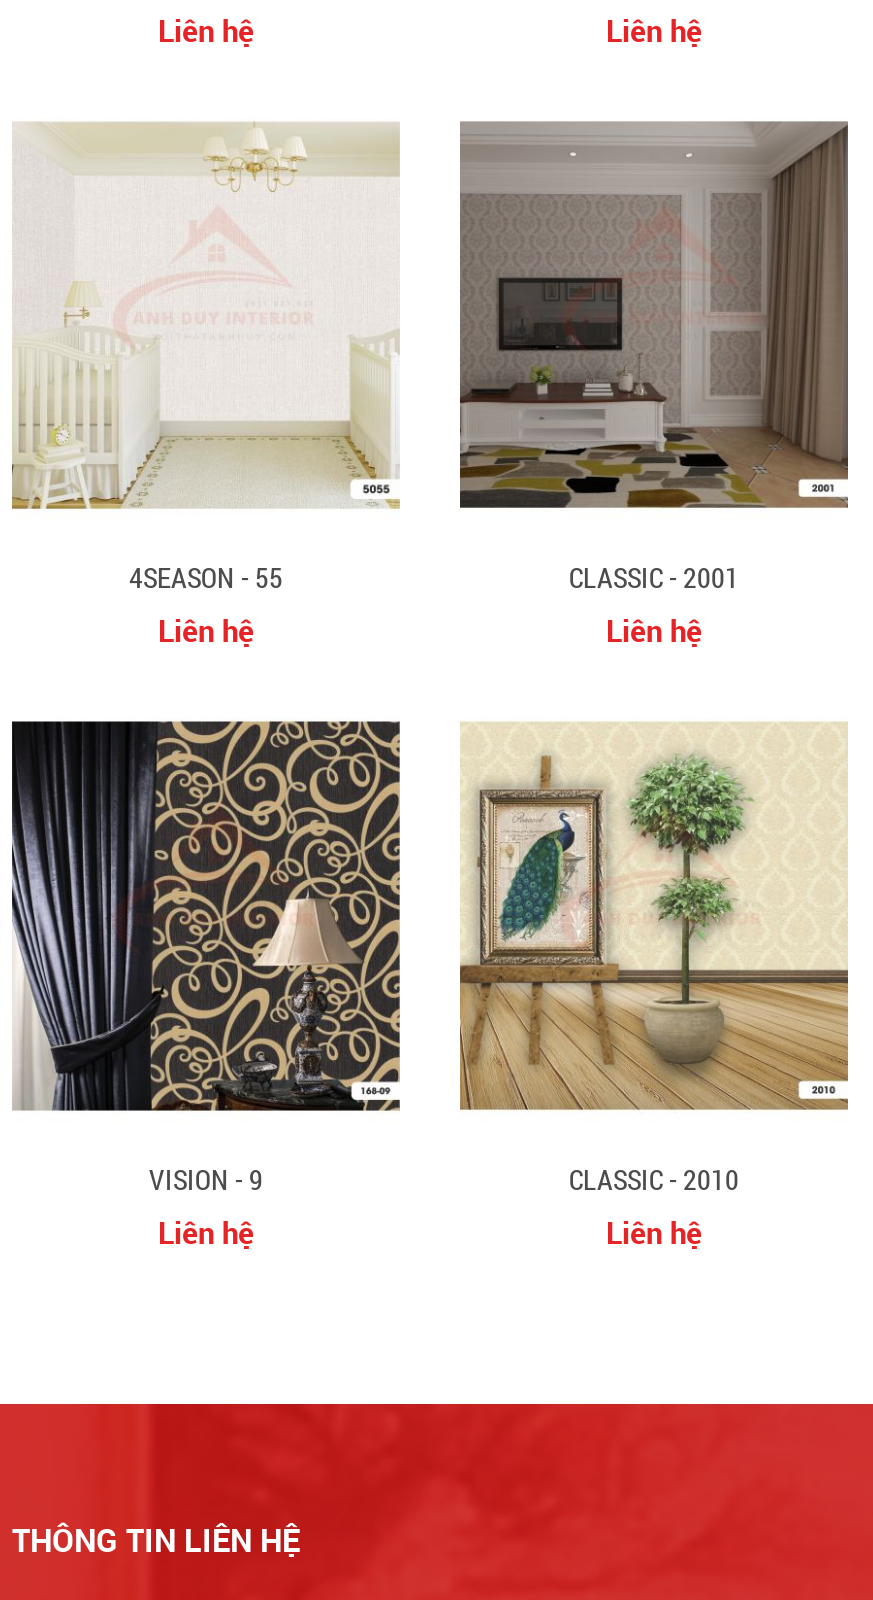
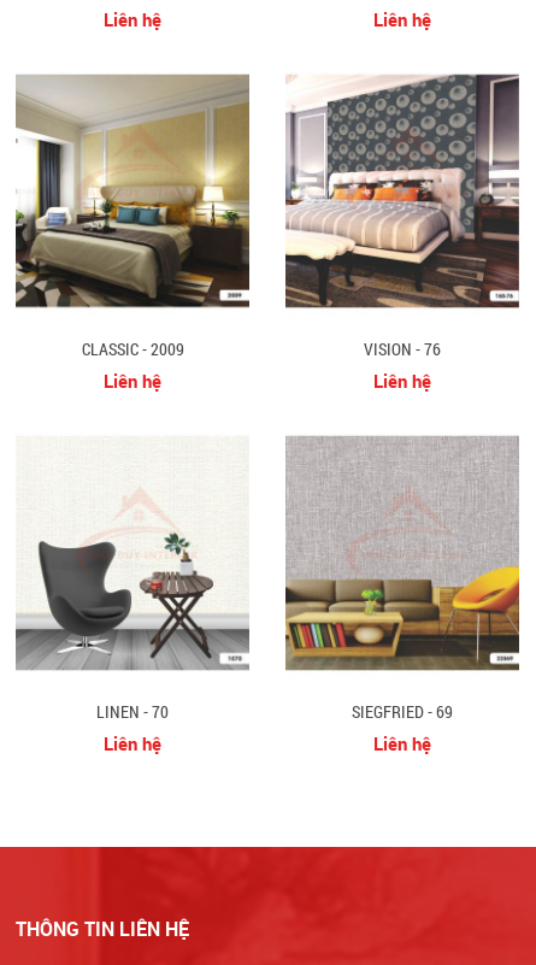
- [image]
- 4SEASON - 55
+ [image]
+ CLASSIC - 2009

- [image]
- CLASSIC - 2001
+ [image]
+ VISION - 76

- [image]
- VISION - 9
+ [image]
+ LINEN - 70

- [image]
- CLASSIC - 2010
+ [image]
+ SIEGFRIED - 69
